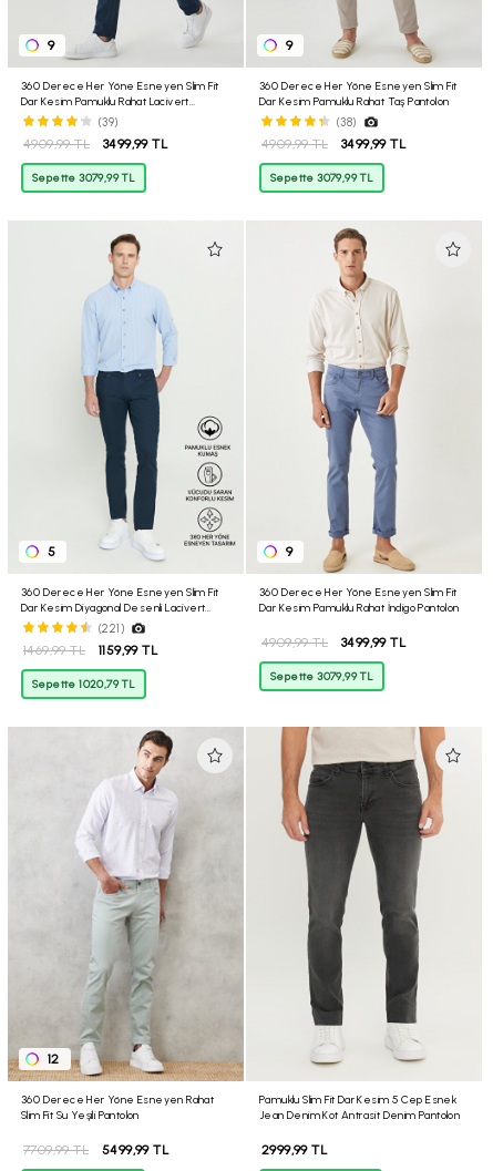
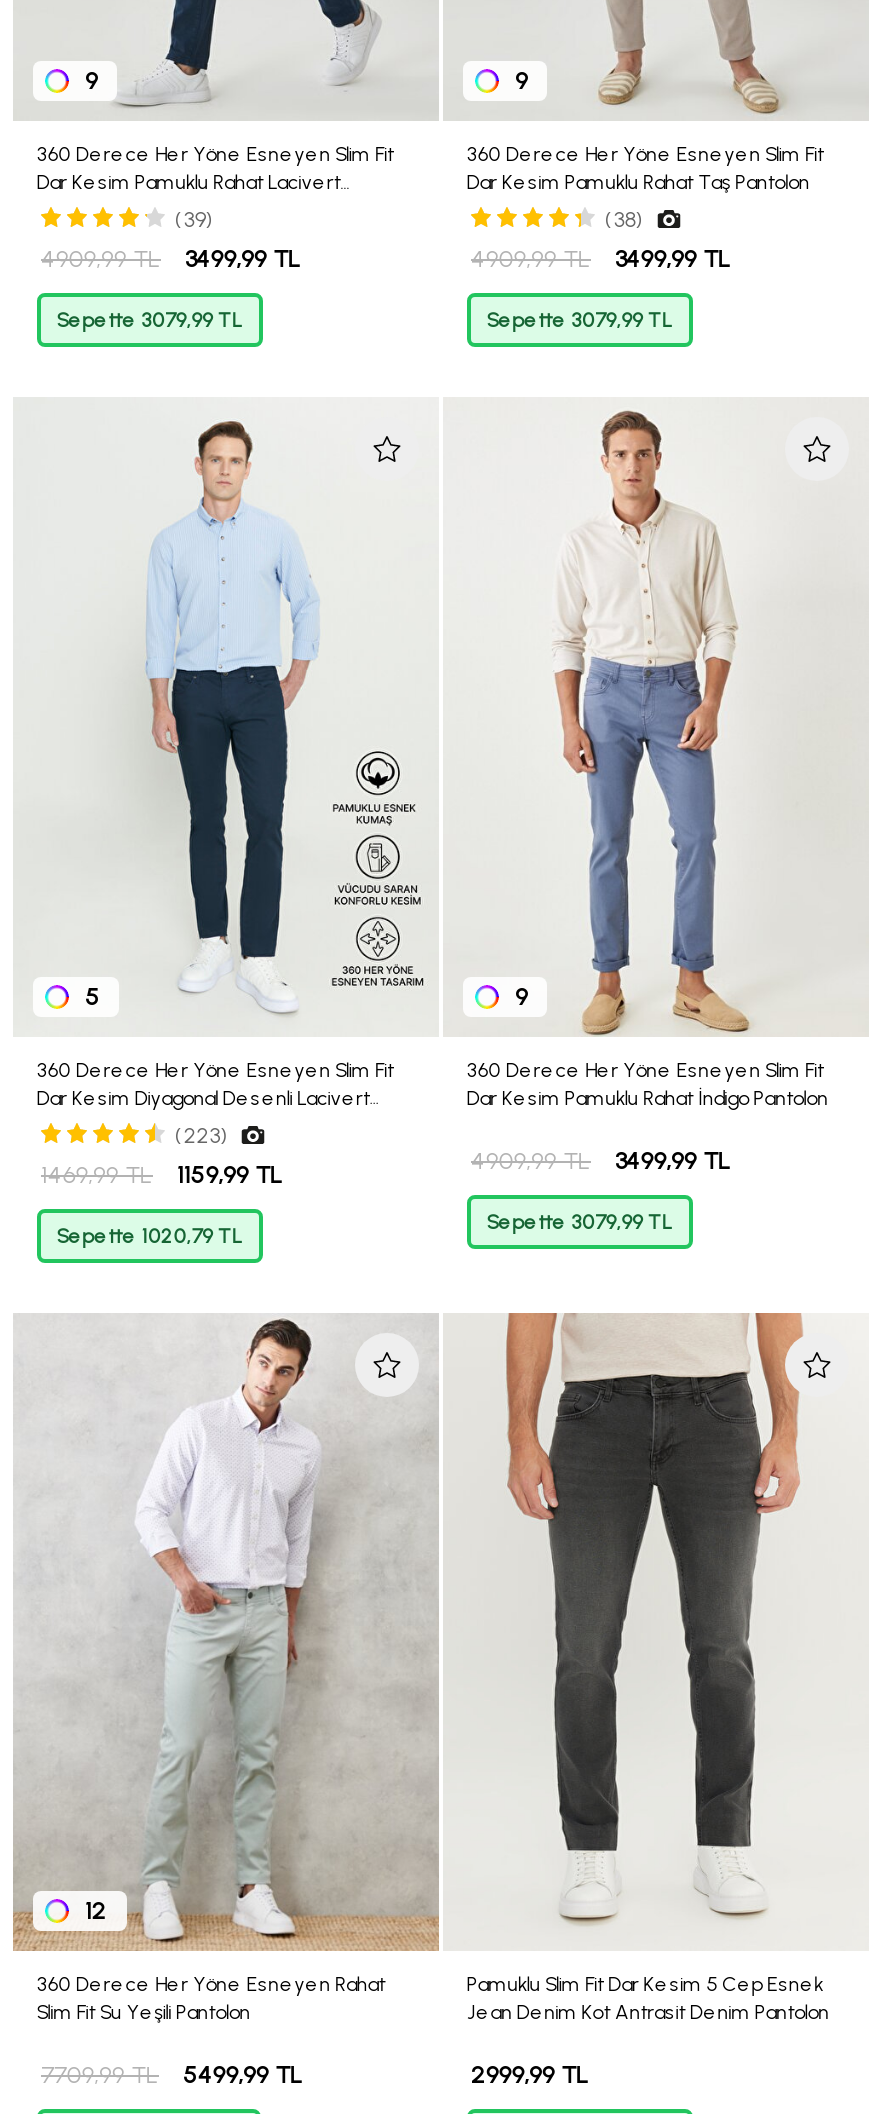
- (221)
+ (223)
